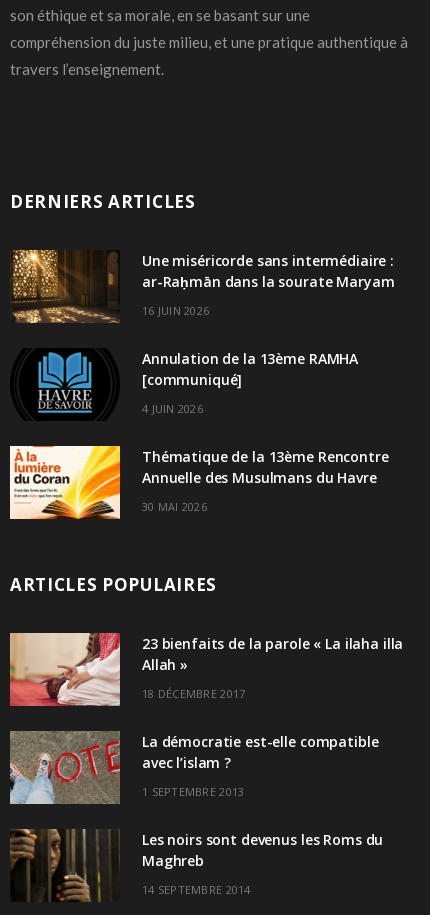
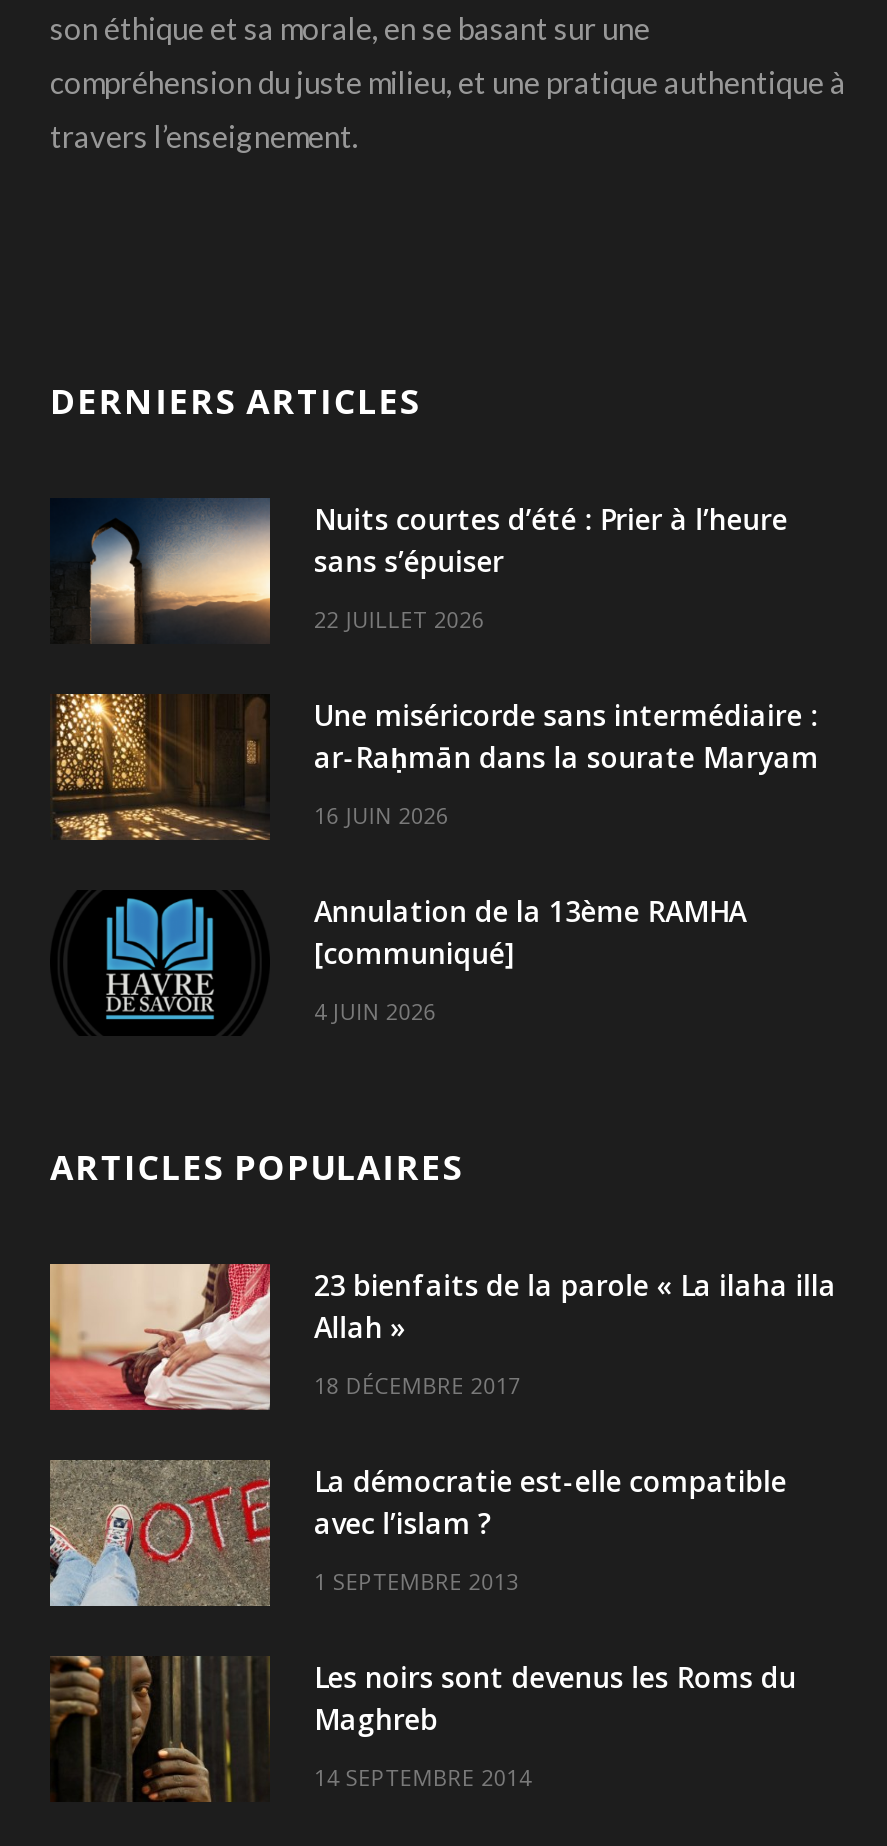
+ [image]
+ Nuits courtes d’été : Prier à l’heure
+ sans s’épuiser
+ 22 JUILLET 2026

moved down: [image] | Une miséricorde sans intermédiaire : | ar-Raḥmān dans la sourate Maryam | 16 JUIN 2026 | Annulation de la 13ème RAMHA | [communiqué] | 4 JUIN 2026

- [image]
- Thématique de la 13ème Rencontre
- Annuelle des Musulmans du Havre
- 30 MAI 2026
